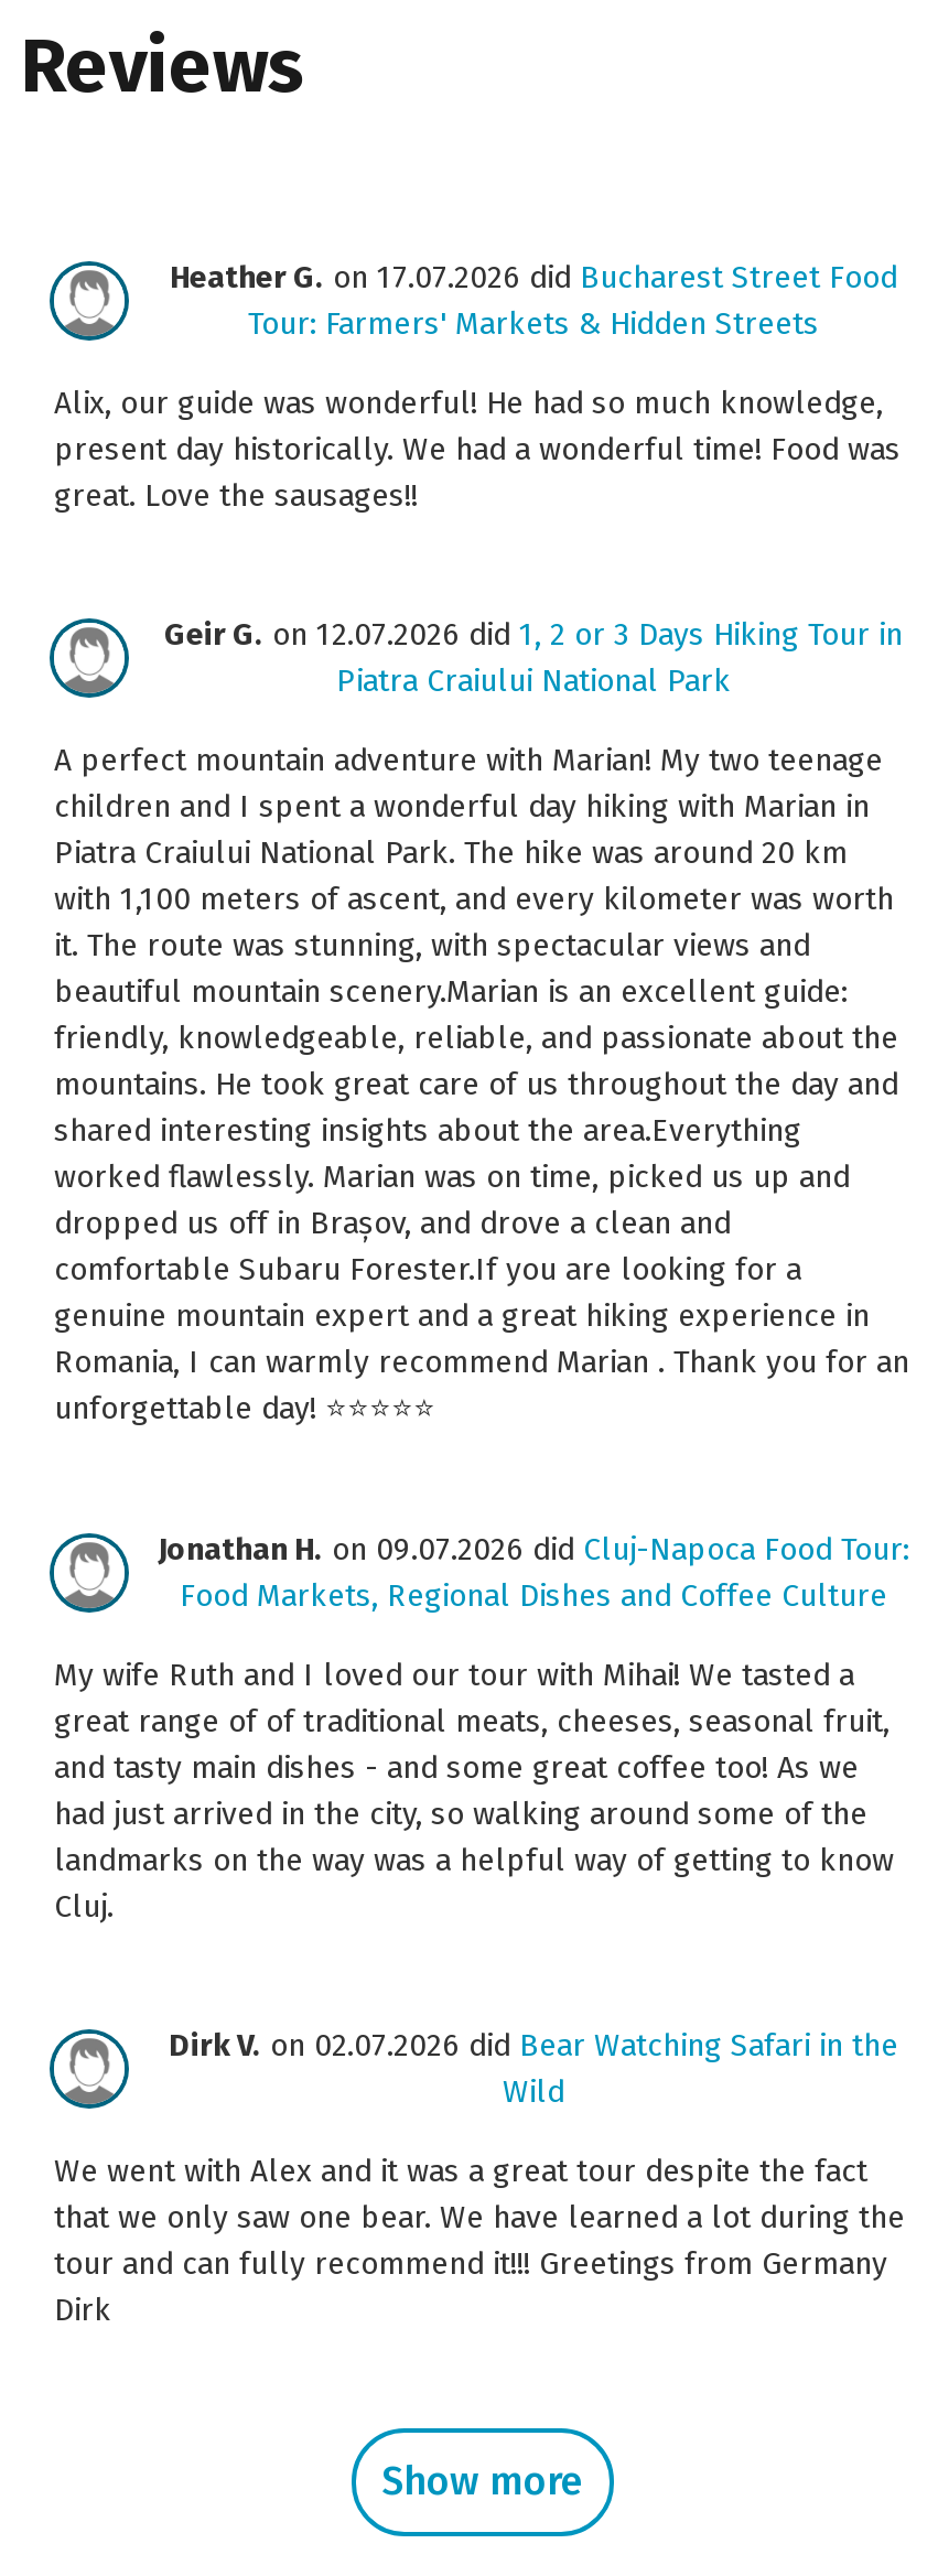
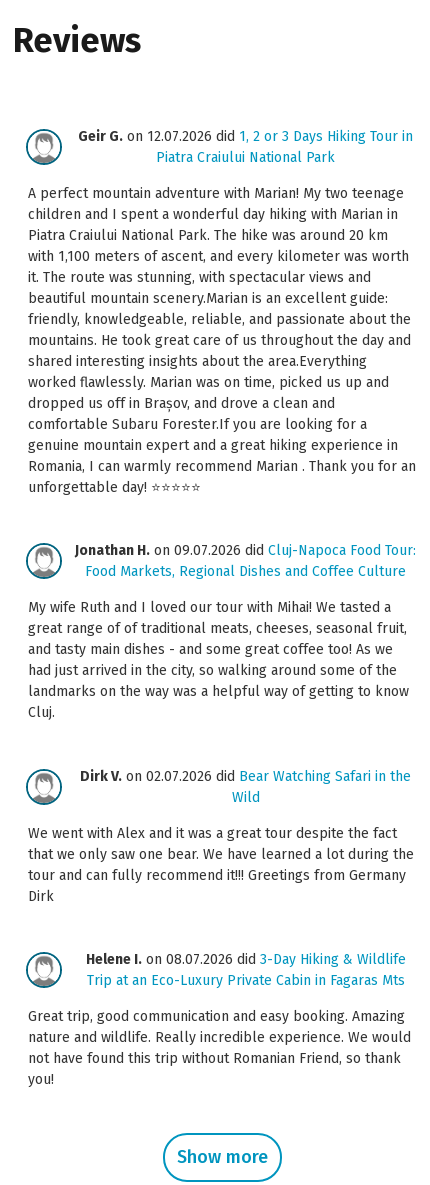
- Heather G. on 17.07.2026 did Bucharest Street Food
- Tour: Farmers' Markets & Hidden Streets
- Alix, our guide was wonderful! He had so much knowledge,
- present day historically. We had a wonderful time! Food was
- great. Love the sausages!!

moved up: [image] | Geir G. on 12.07.2026 did 1, 2 or 3 Days Hiking Tour in | Piatra Craiului National Park | ... | tour and can fully recommend it!!! Greetings from Germany | Dirk

+ Helene I. on 08.07.2026 did 3-Day Hiking & Wildlife
+ Trip at an Eco-Luxury Private Cabin in Fagaras Mts
+ Great trip, good communication and easy booking. Amazing
+ nature and wildlife. Really incredible experience. We would
+ not have found this trip without Romanian Friend, so thank
+ you!
